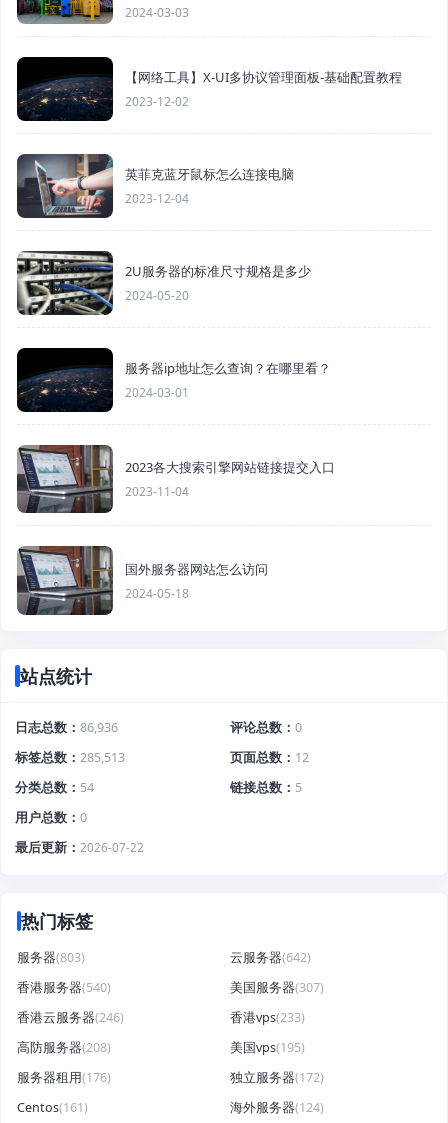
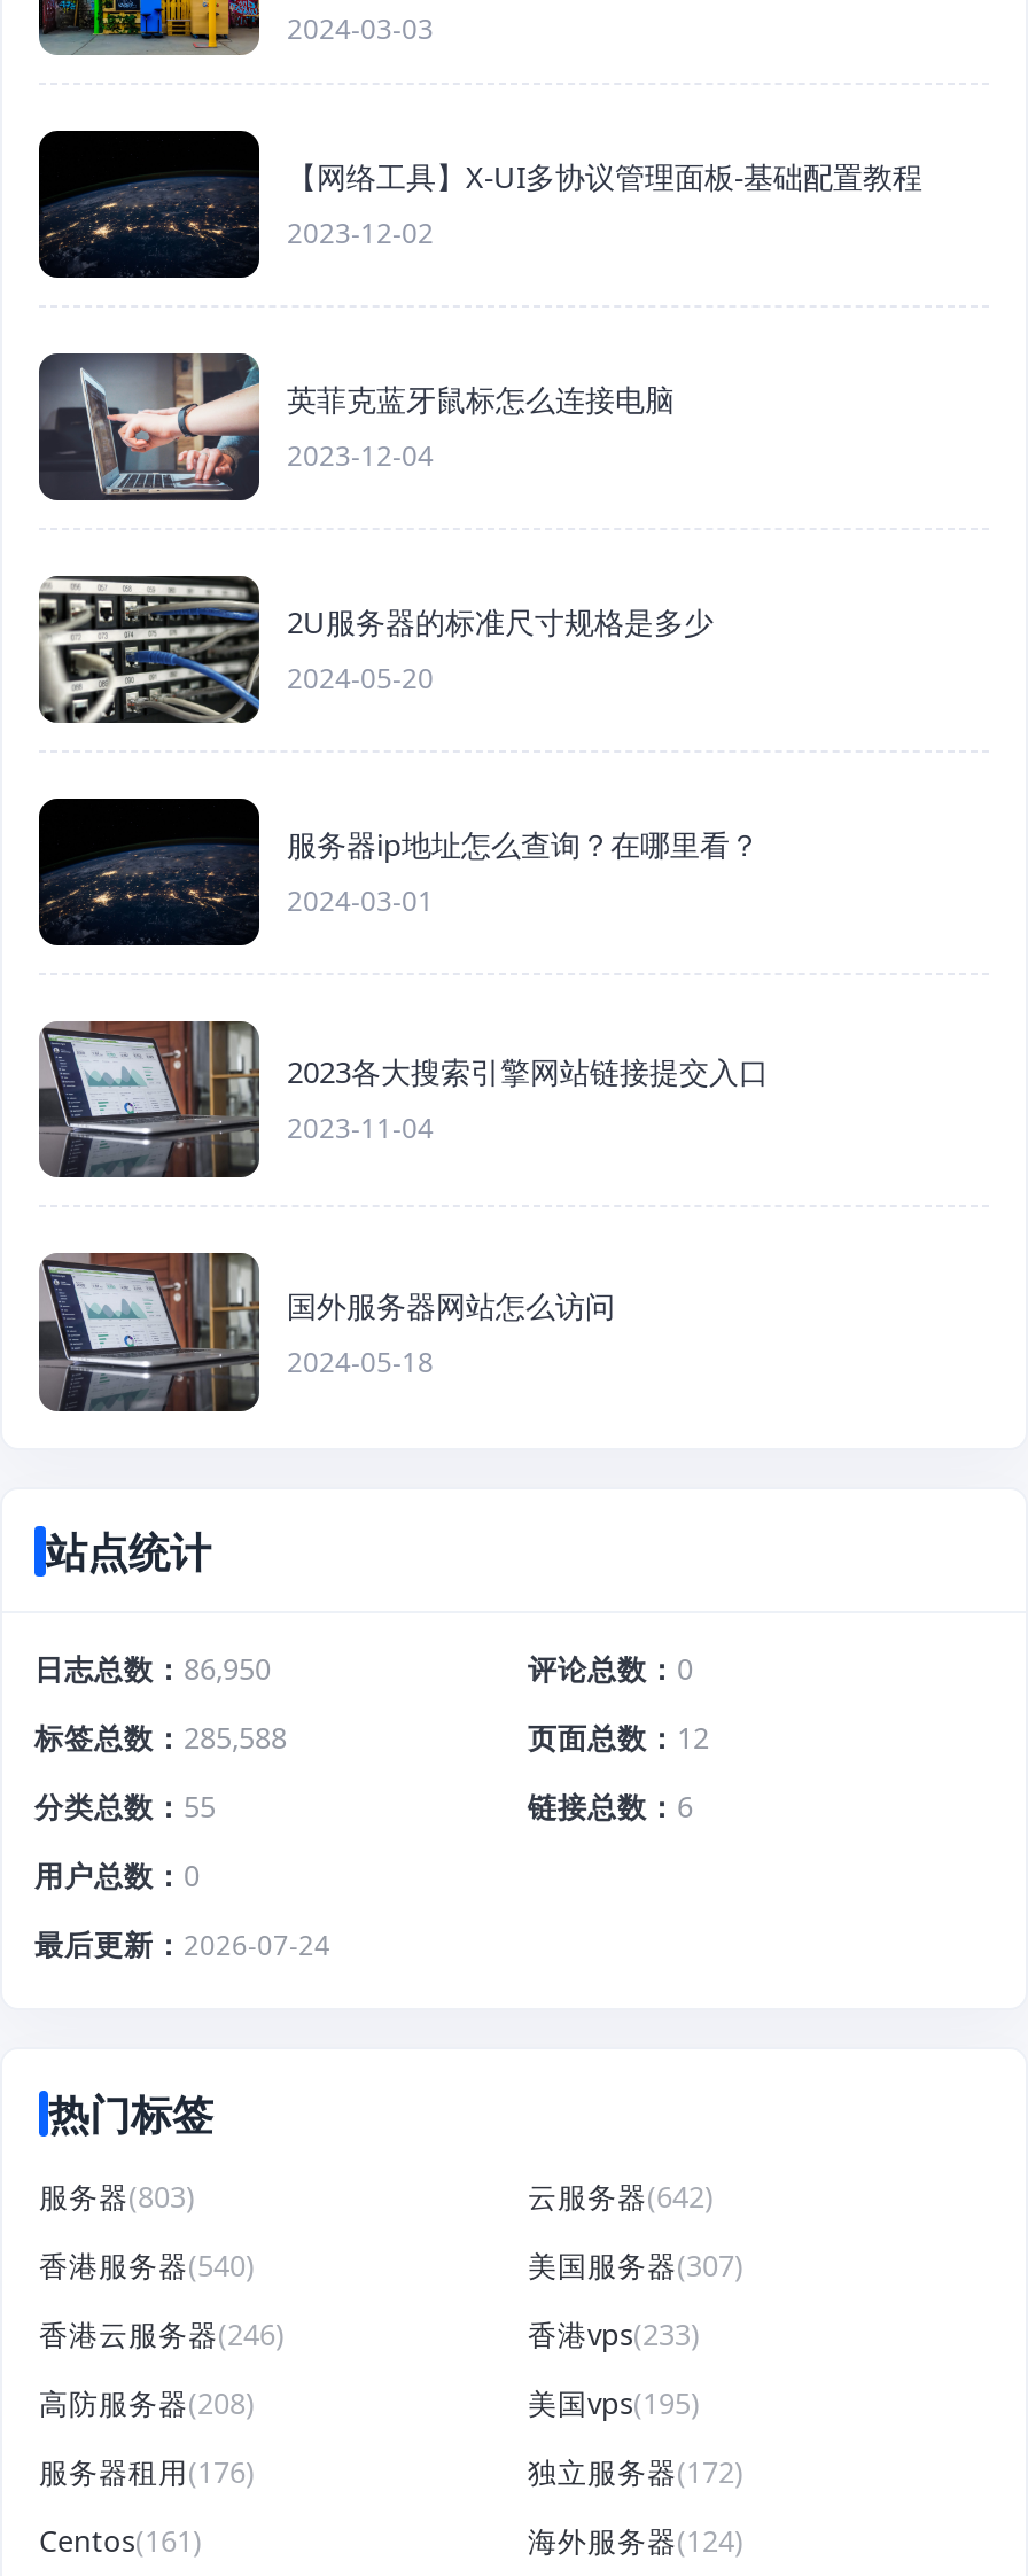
- 日志总数 86,936
+ 日志总数 86,950

- 标签总数 285,513
+ 标签总数 285,588

- 分类总数 54
+ 分类总数 55

- 链接总数 5
+ 链接总数 6

- 最后更新 2026-07-22
+ 最后更新 2026-07-24
